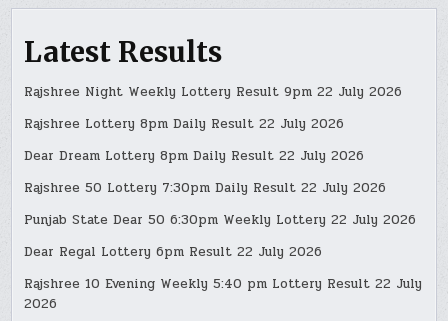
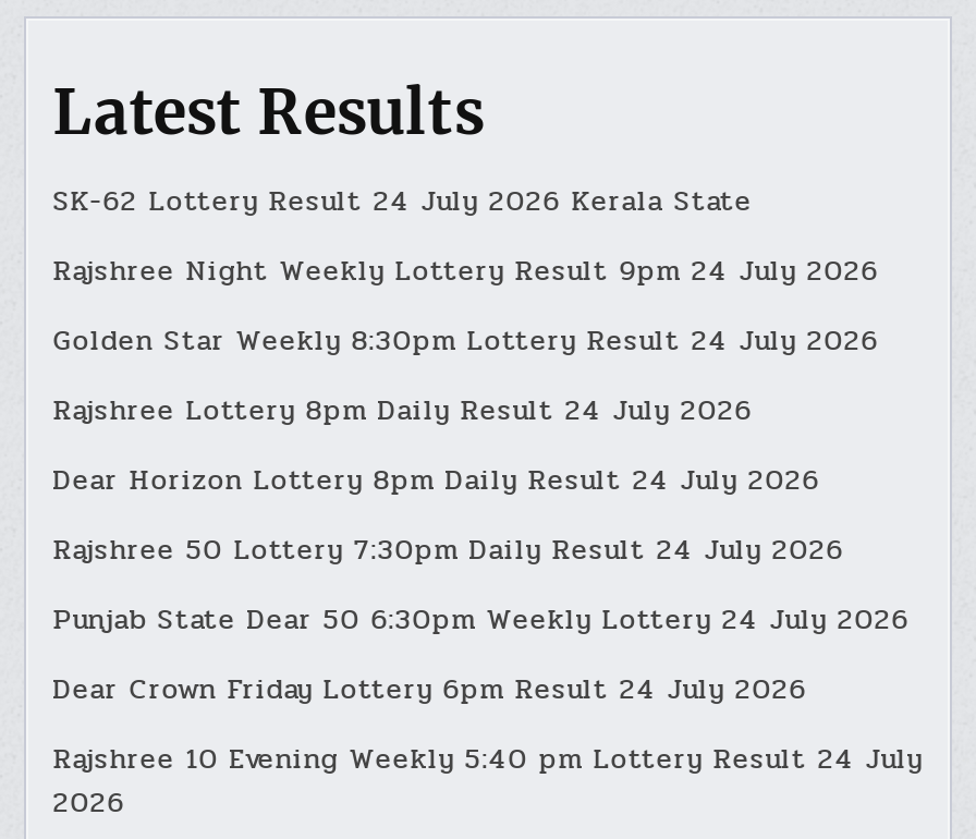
- Rajshree Night Weekly Lottery Result 9pm 22 July 2026
- Rajshree Lottery 8pm Daily Result 22 July 2026
- Dear Dream Lottery 8pm Daily Result 22 July 2026
- Rajshree 50 Lottery 7:30pm Daily Result 22 July 2026
- Punjab State Dear 50 6:30pm Weekly Lottery 22 July 2026
- Dear Regal Lottery 6pm Result 22 July 2026
- Rajshree 10 Evening Weekly 5:40 pm Lottery Result 22 July
+ SK-62 Lottery Result 24 July 2026 Kerala State
+ Rajshree Night Weekly Lottery Result 9pm 24 July 2026
+ Golden Star Weekly 8:30pm Lottery Result 24 July 2026
+ Rajshree Lottery 8pm Daily Result 24 July 2026
+ Dear Horizon Lottery 8pm Daily Result 24 July 2026
+ Rajshree 50 Lottery 7:30pm Daily Result 24 July 2026
+ Punjab State Dear 50 6:30pm Weekly Lottery 24 July 2026
+ Dear Crown Friday Lottery 6pm Result 24 July 2026
+ Rajshree 10 Evening Weekly 5:40 pm Lottery Result 24 July
